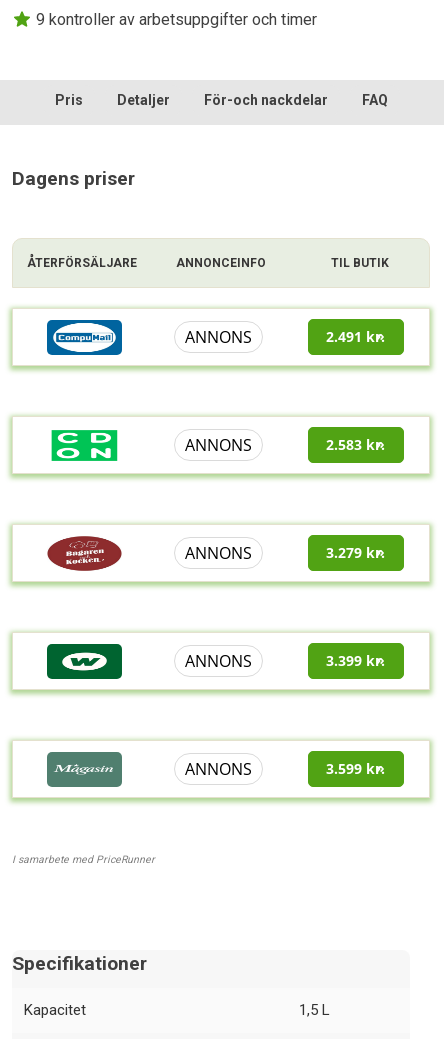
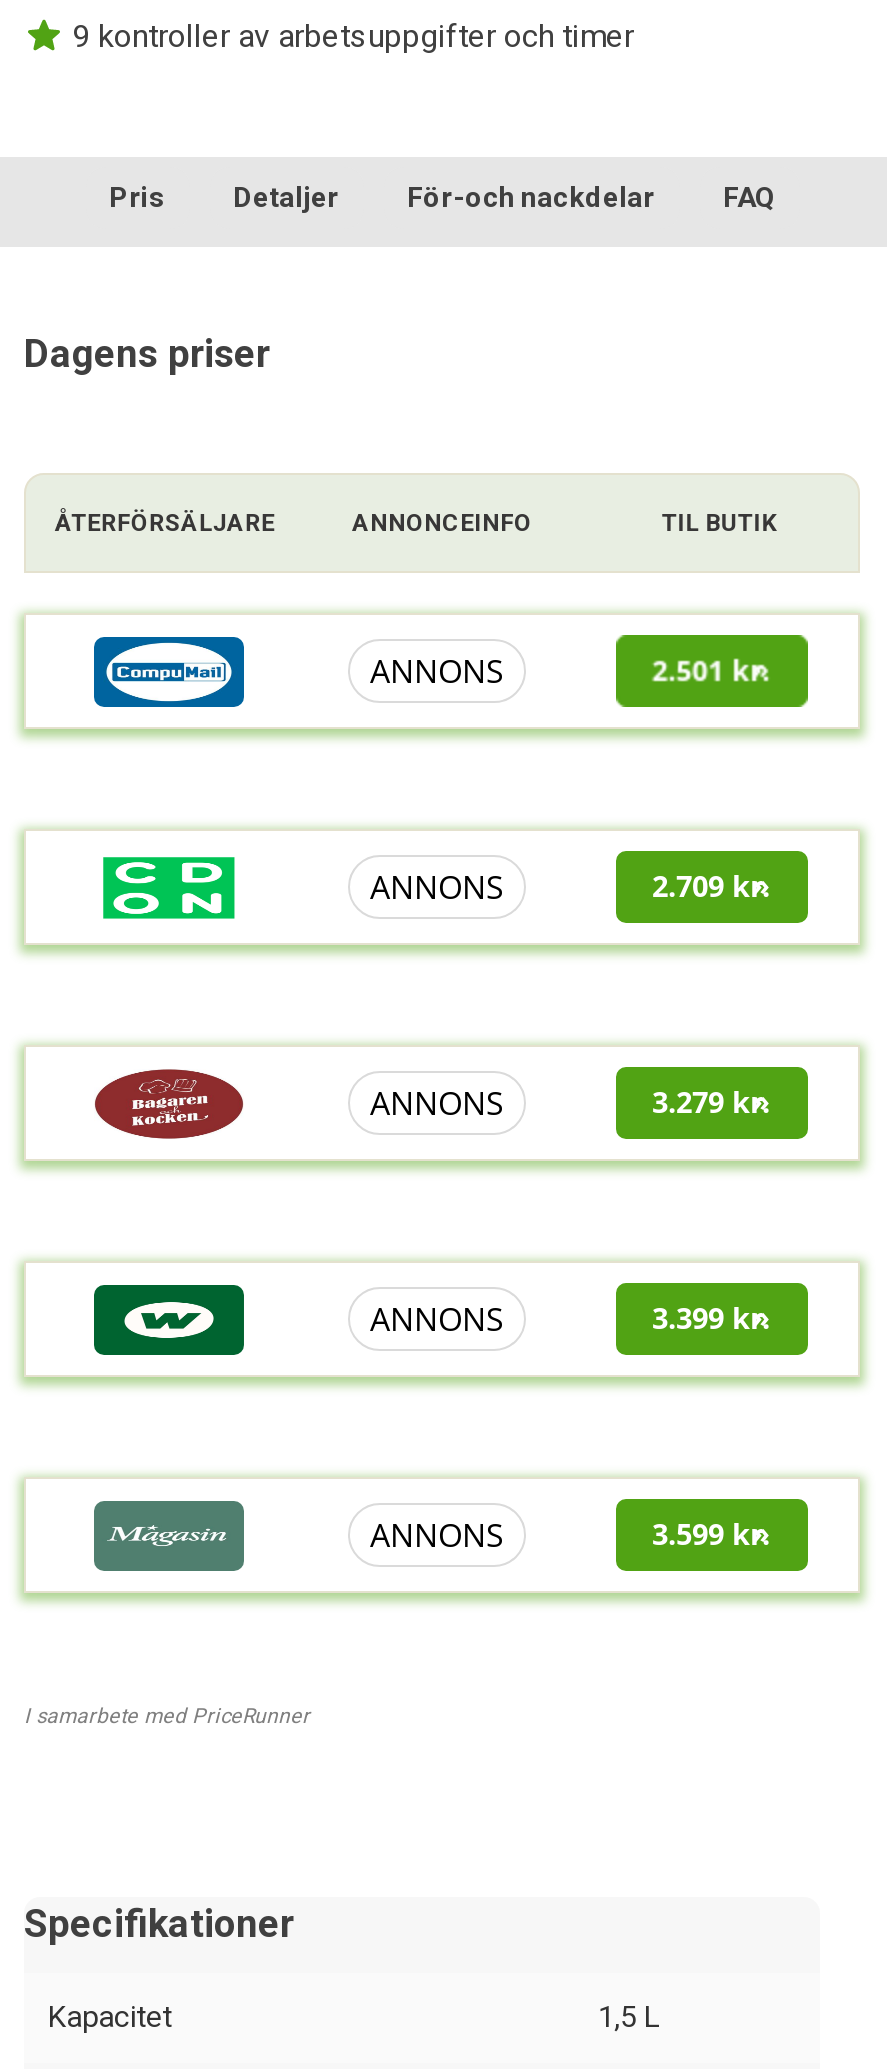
- 2.491 kr.
+ 2.501 kr.

- 2.583 kr.
+ 2.709 kr.
